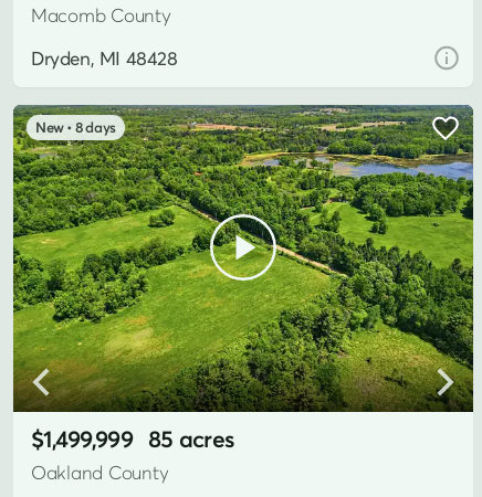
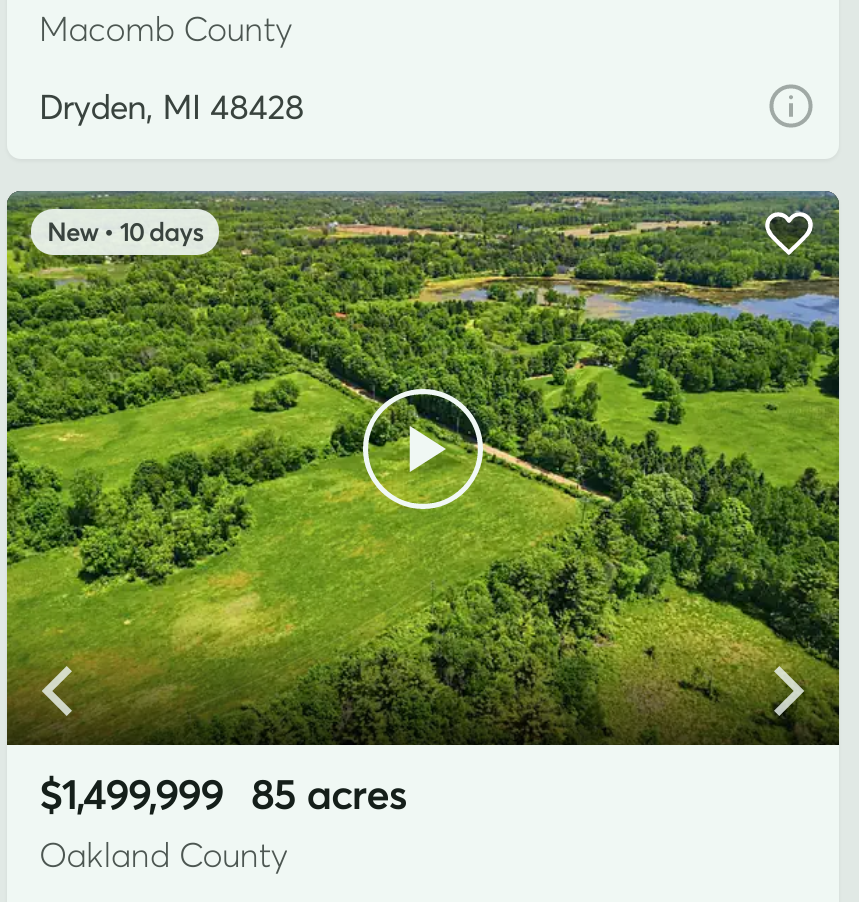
- 8 days
+ 10 days
